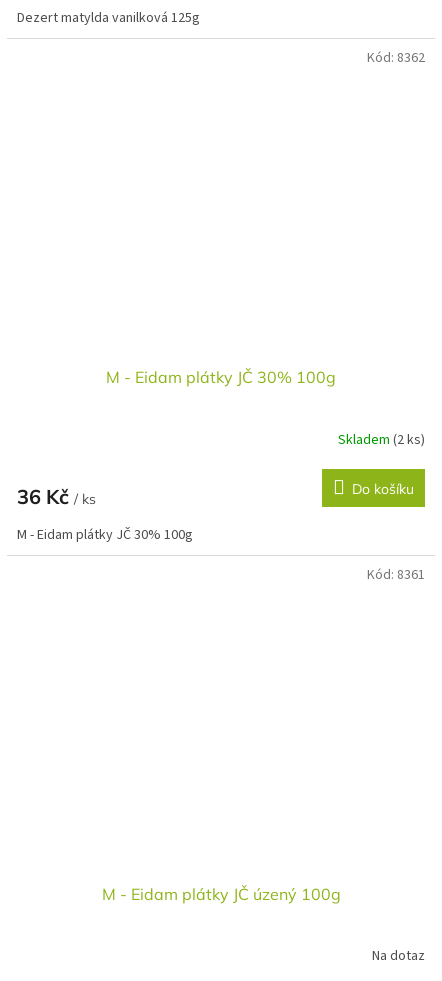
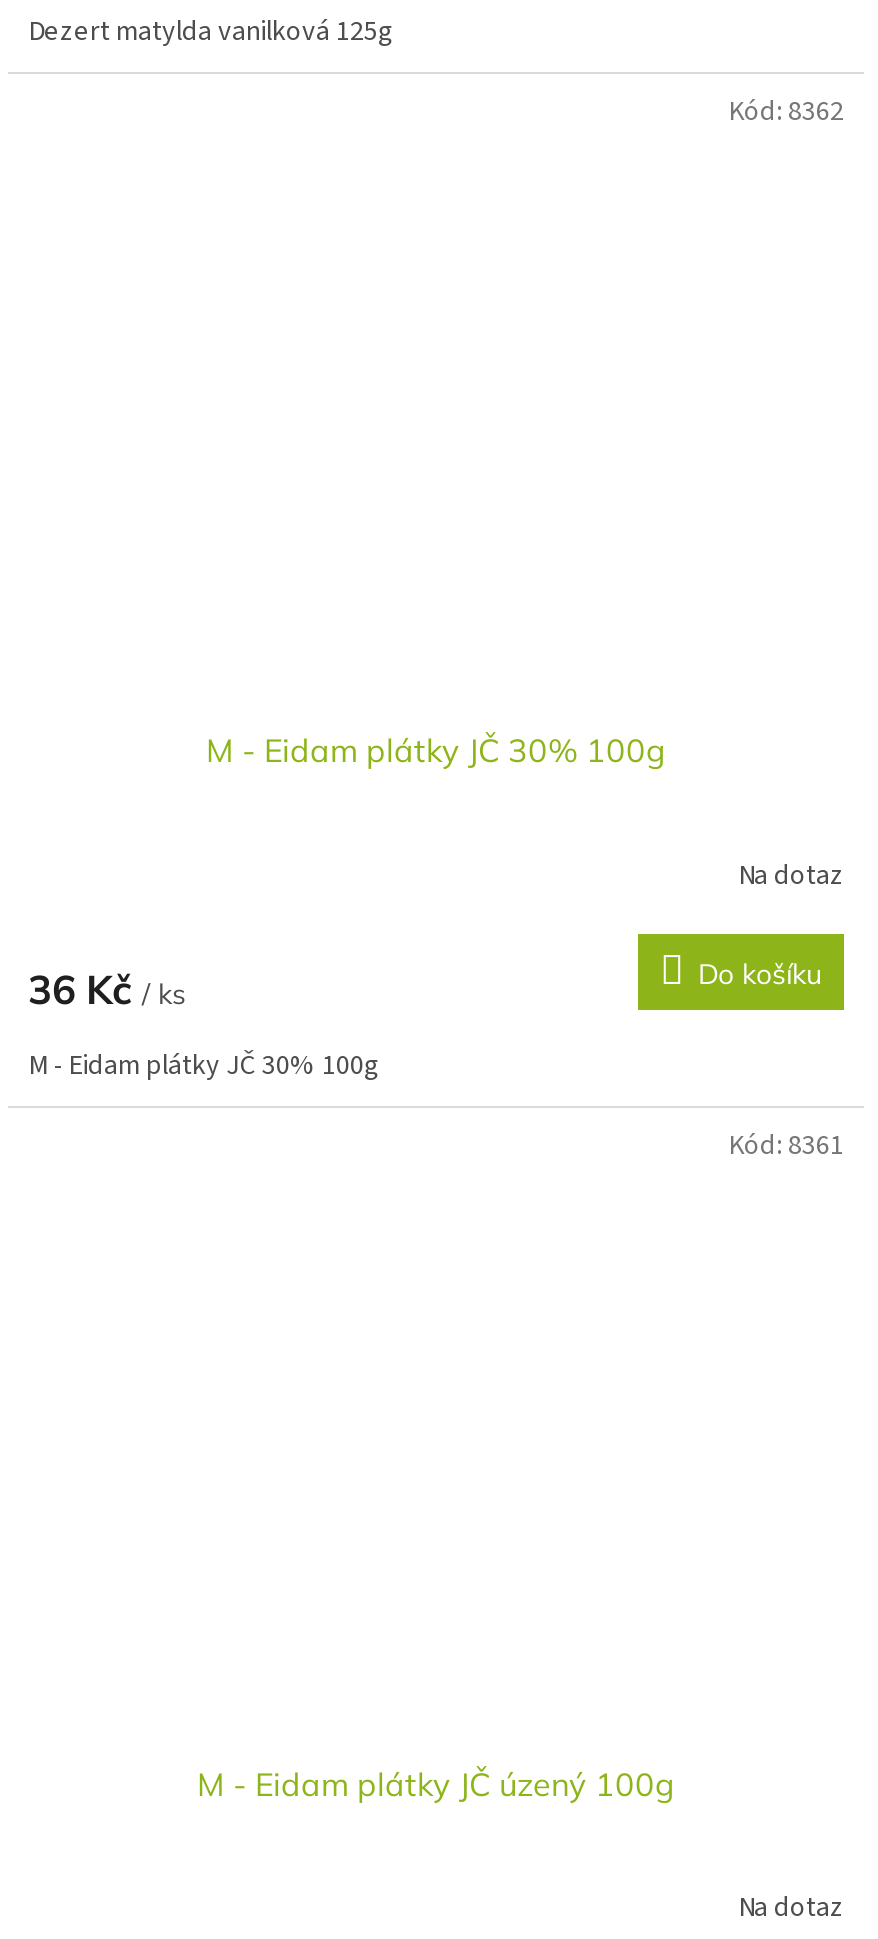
- Skladem (2 ks)
+ Na dotaz
